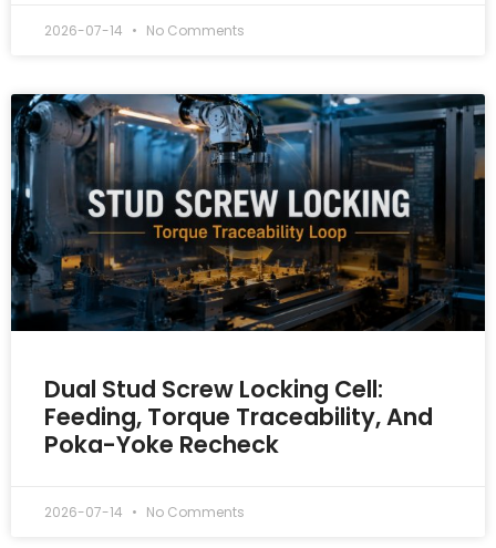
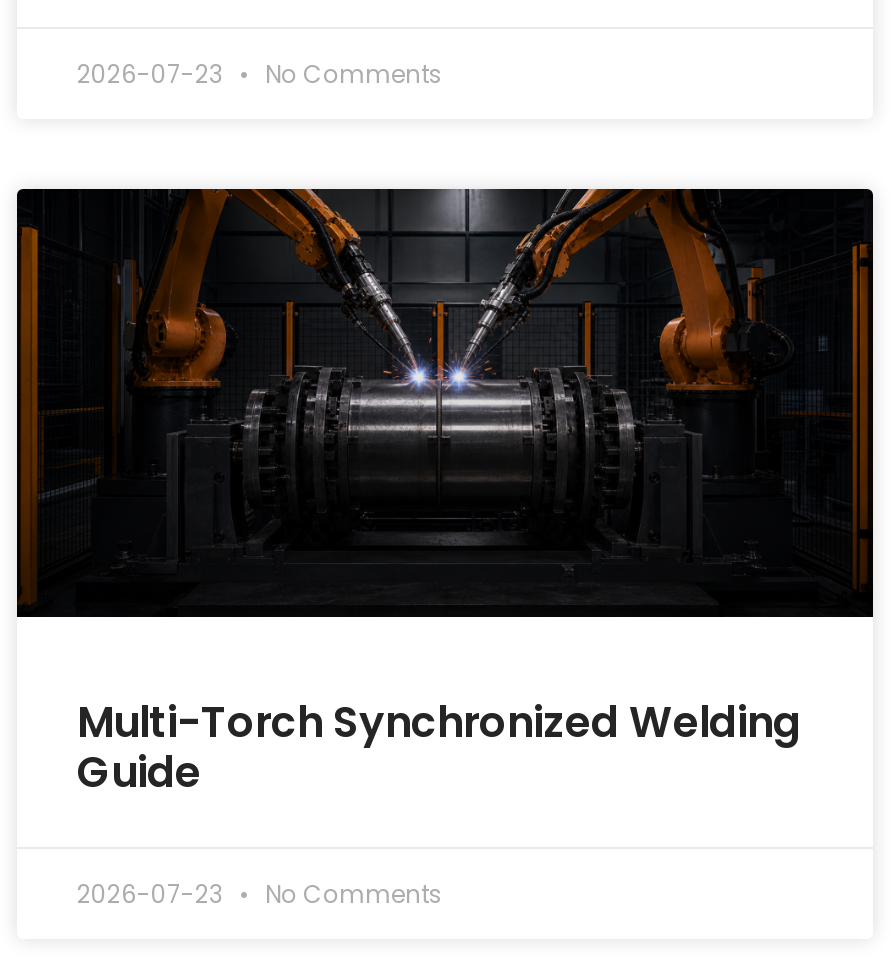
- 2026-07-14 No Comments
+ 2026-07-23 No Comments

- [image]
- Dual Stud Screw Locking Cell:
- Feeding, Torque Traceability, And
- Poka-Yoke Recheck
+ [image]
+ Multi-Torch Synchronized Welding
+ Guide

- 2026-07-14 No Comments
+ 2026-07-23 No Comments
